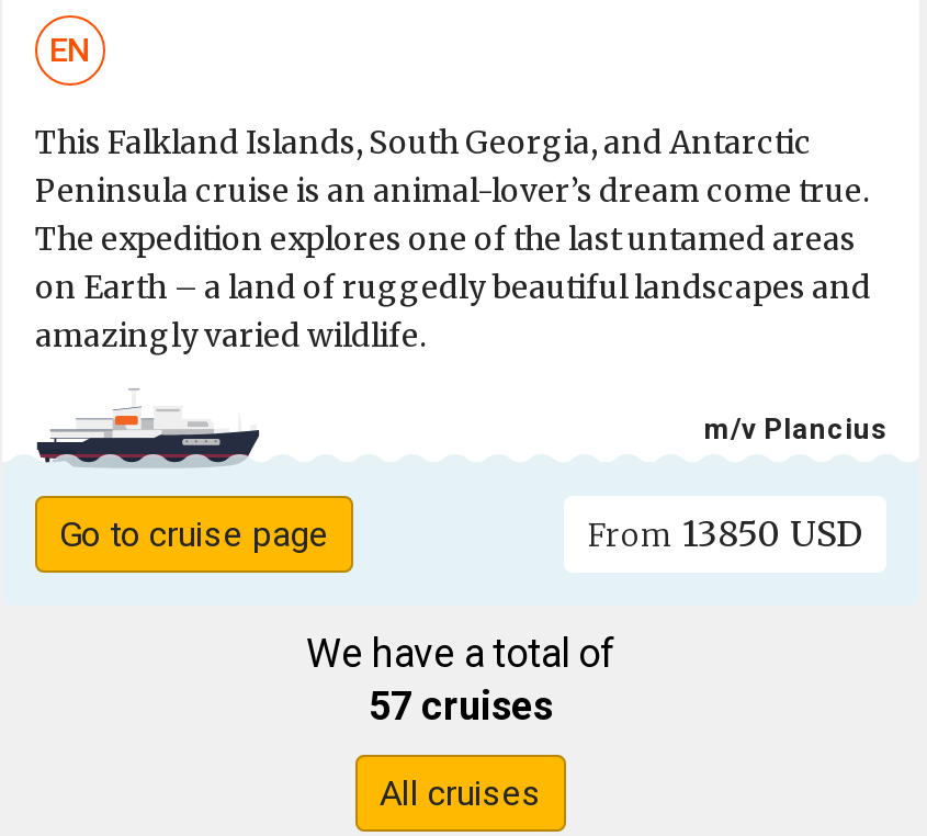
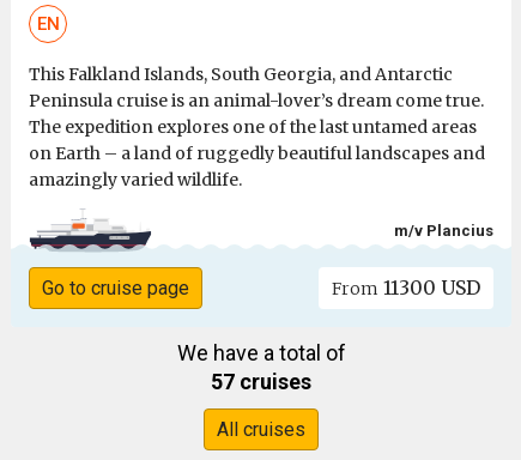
- From 13850 USD
+ From 11300 USD
